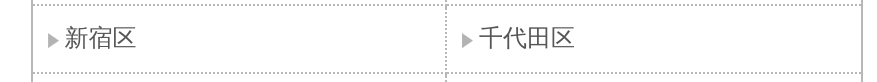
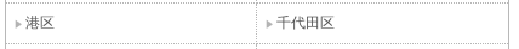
- 新宿区
+ 港区
